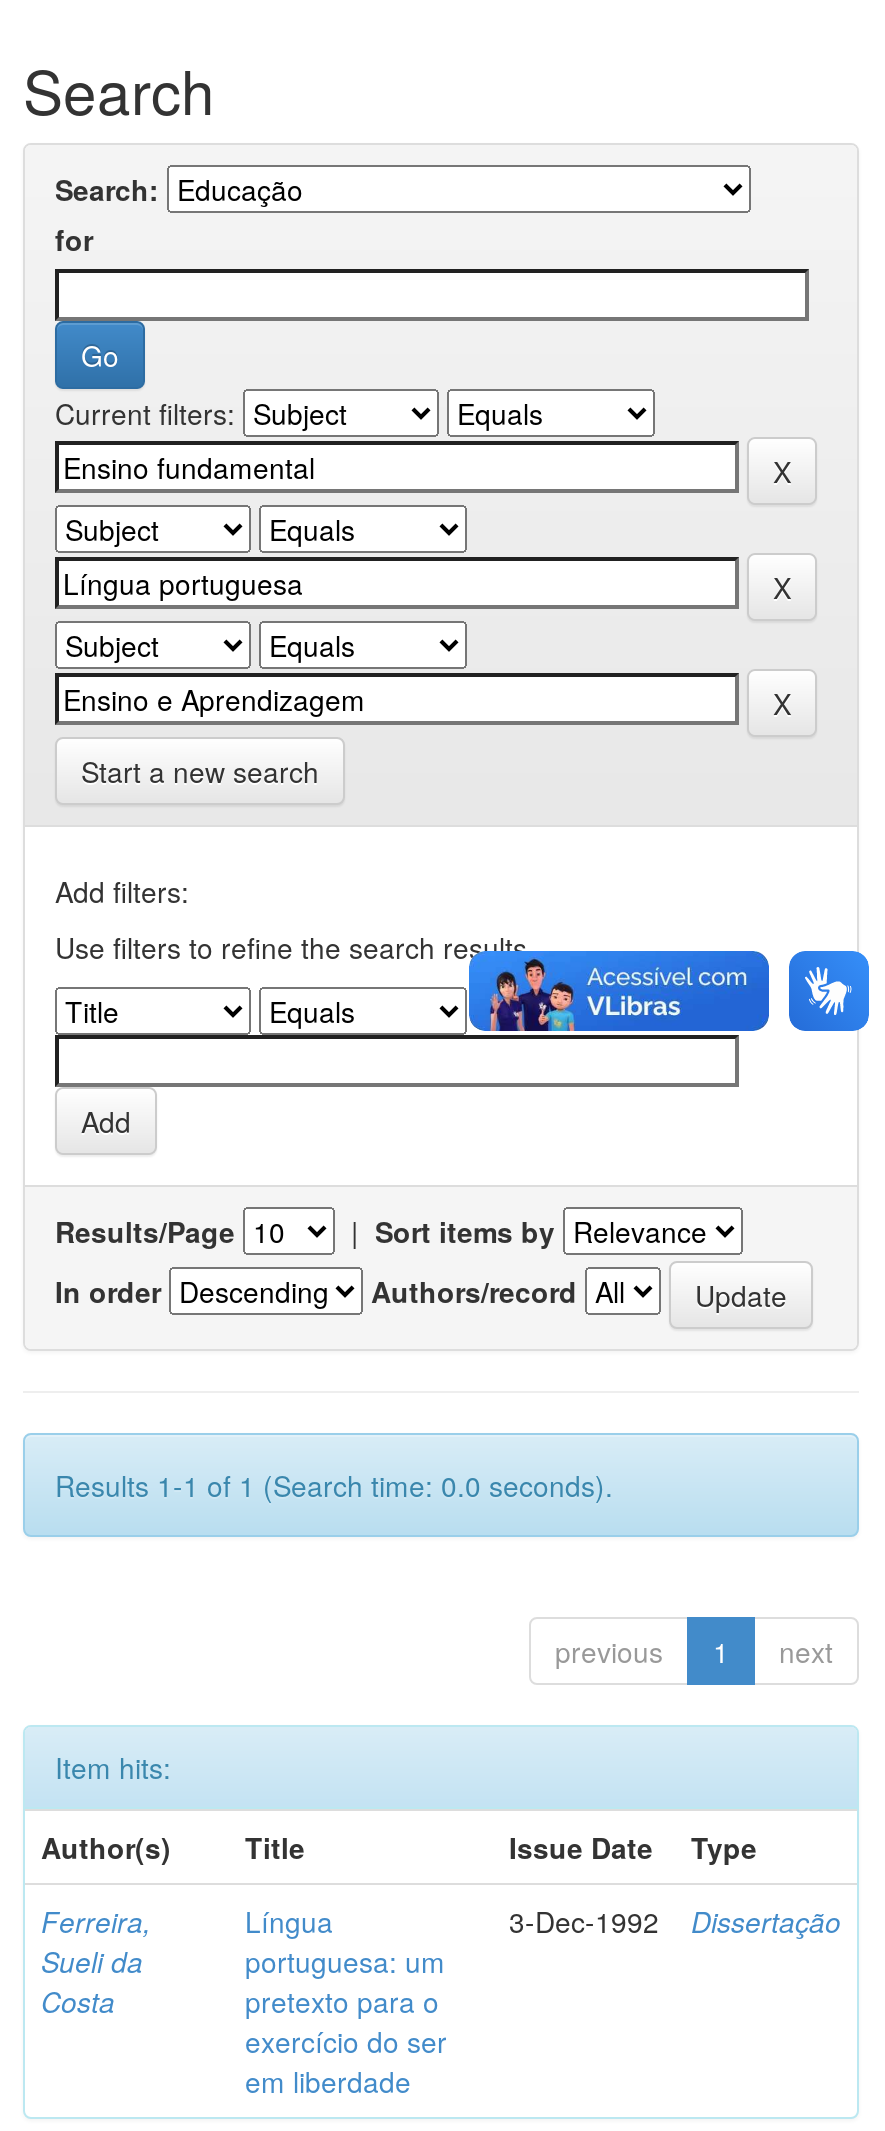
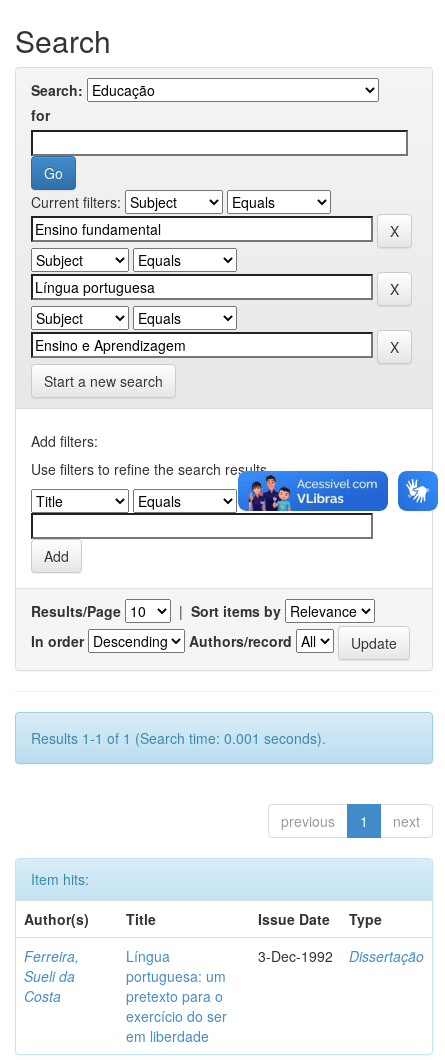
- Results 1-1 of 1 (Search time: 0.0 seconds).
+ Results 1-1 of 1 (Search time: 0.001 seconds).
